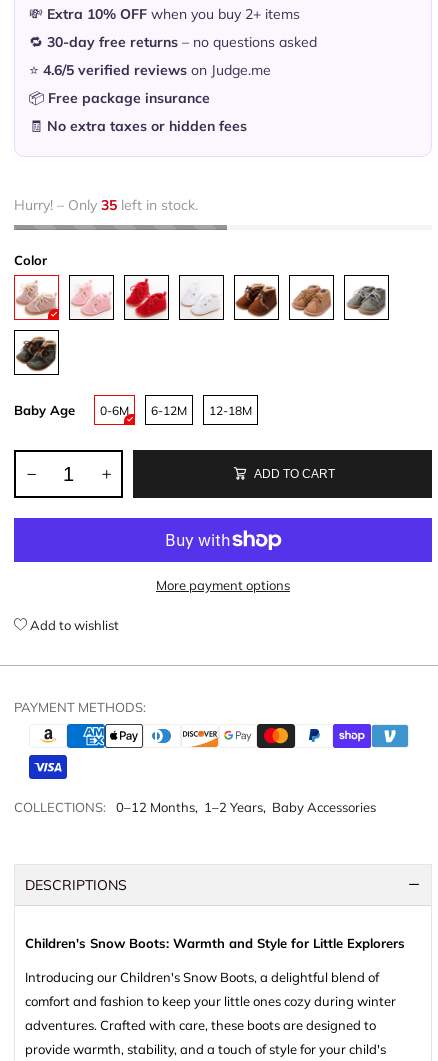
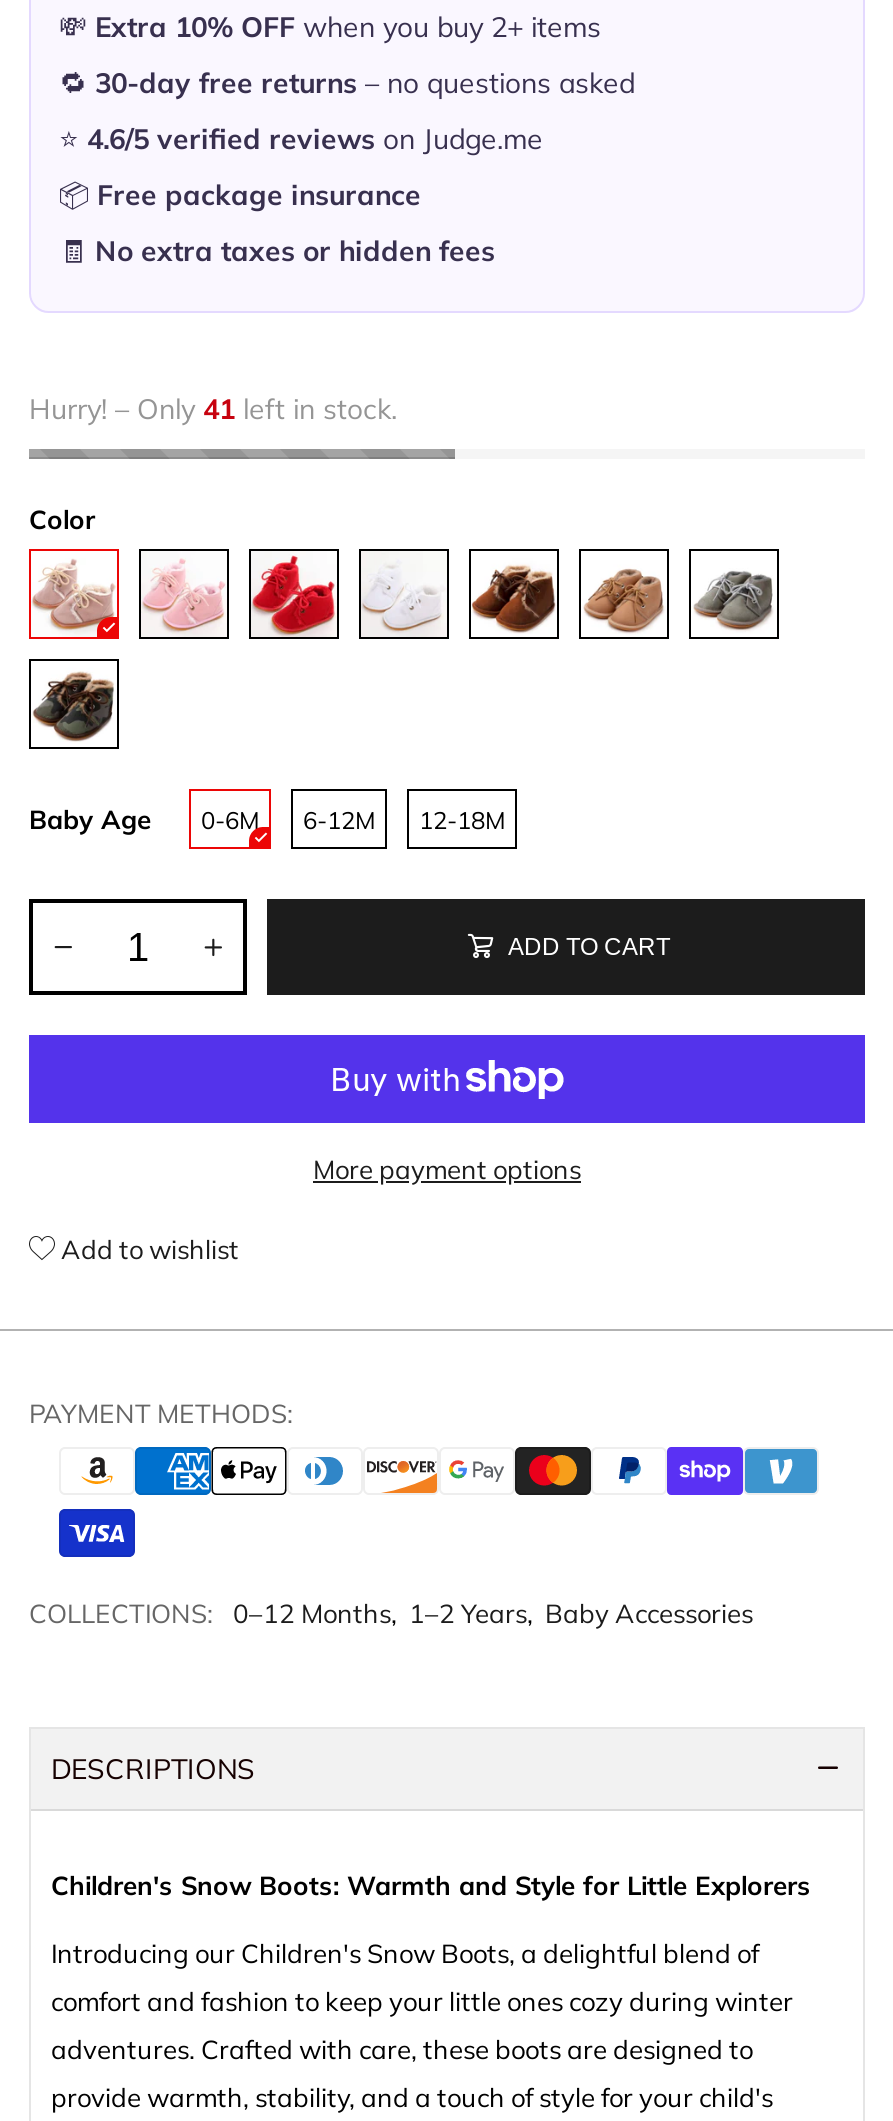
- Hurry! – Only 35 left in stock.
+ Hurry! – Only 41 left in stock.
